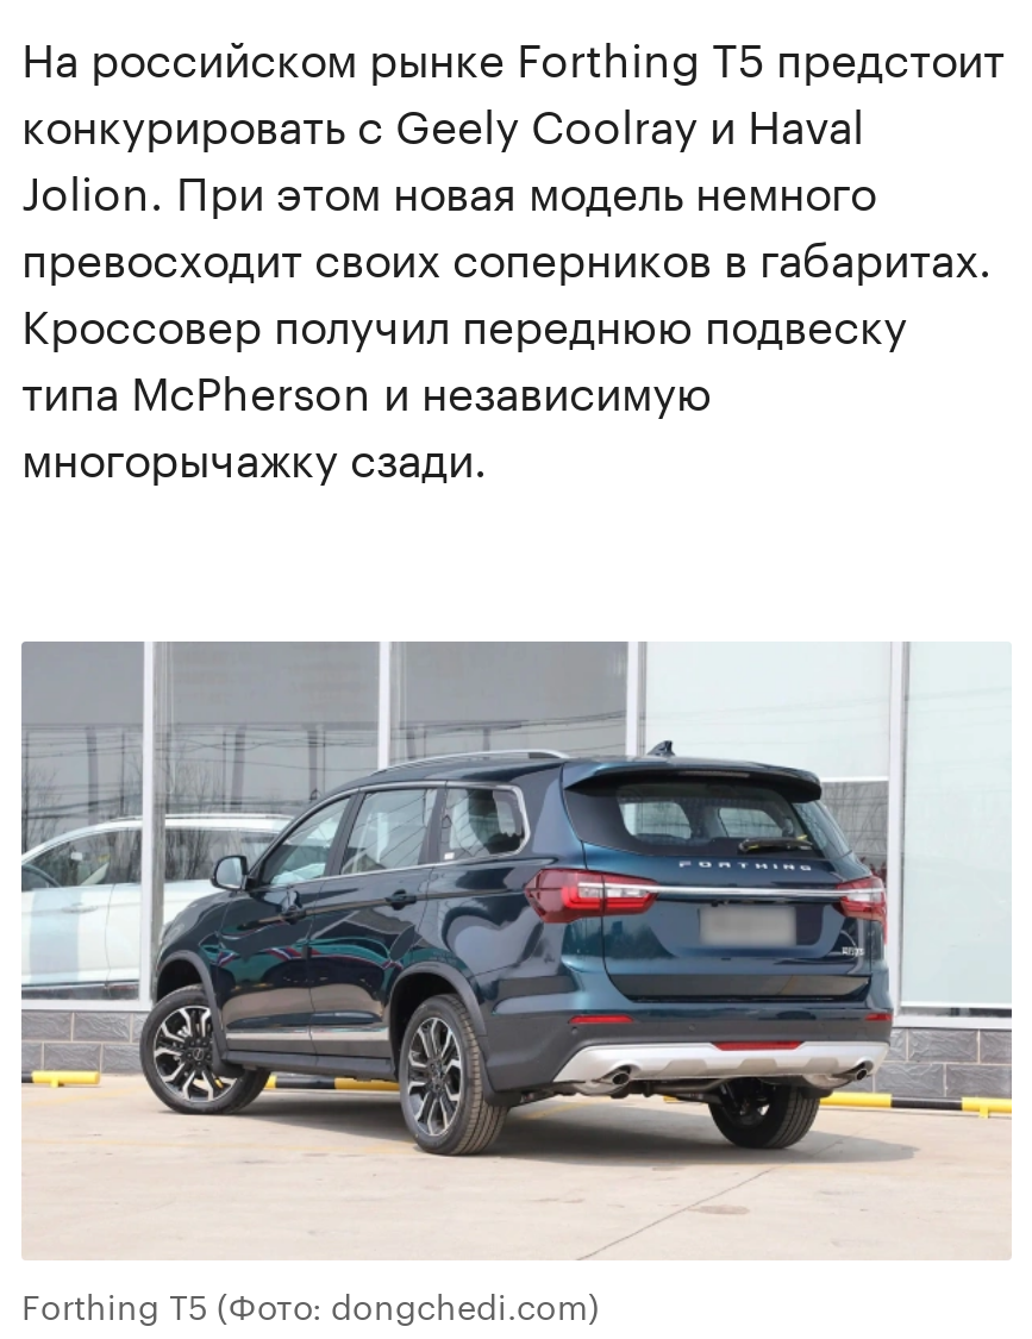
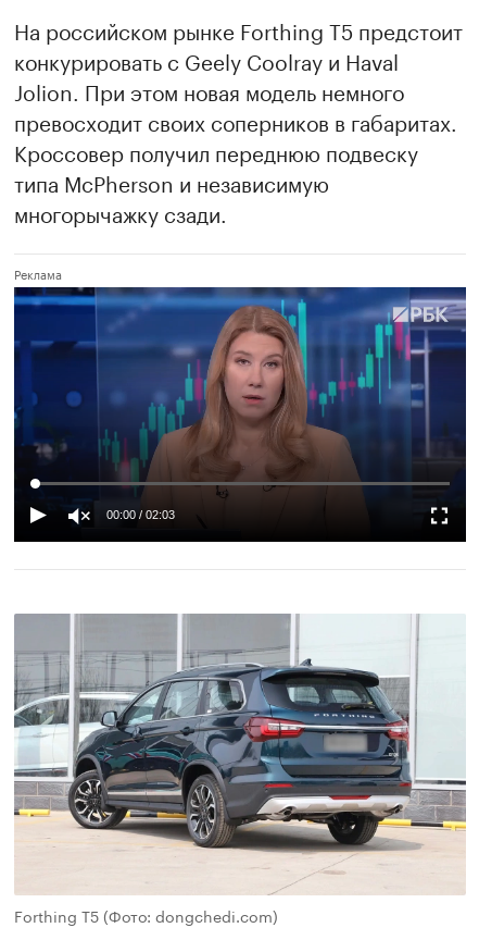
+ [image]
+ 00:00 / 02:03
